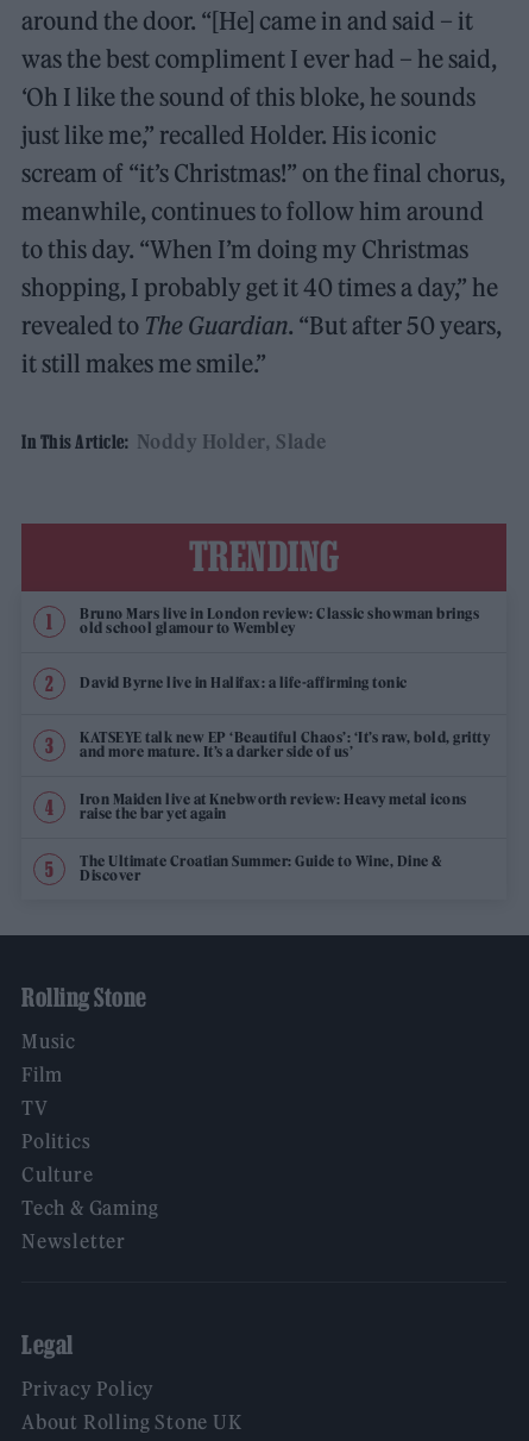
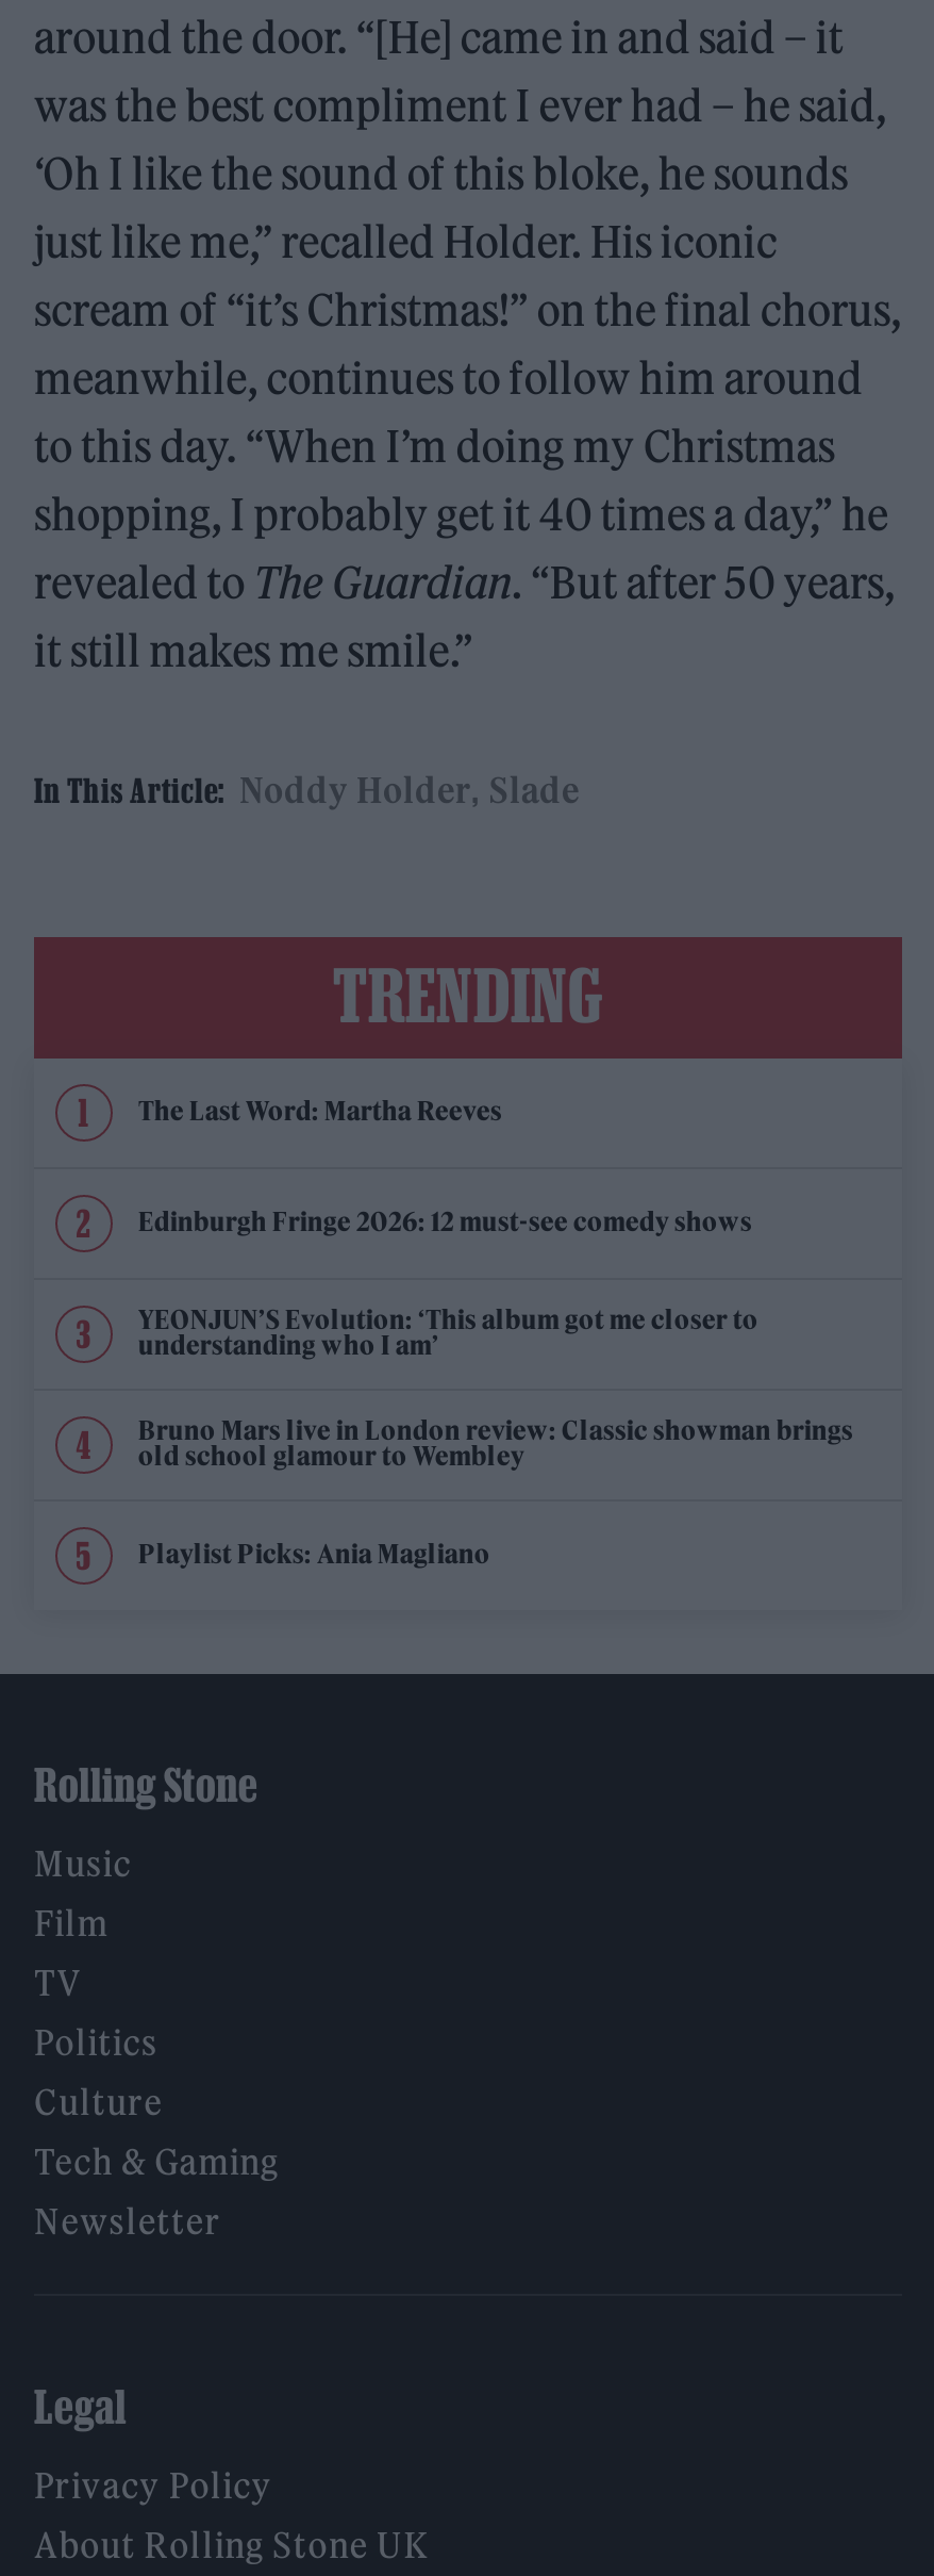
+ The Last Word: Martha Reeves
+ Edinburgh Fringe 2026: 12 must-see comedy shows
+ YEONJUN’S Evolution: ‘This album got me closer to
+ understanding who I am’

moved down: Bruno Mars live in London review: Classic showman brings | old school glamour to Wembley

- David Byrne live in Halifax: a life-affirming tonic
- KATSEYE talk new EP ‘Beautiful Chaos’: ‘It’s raw, bold, gritty
- and more mature. It’s a darker side of us’
- Iron Maiden live at Knebworth review: Heavy metal icons
- raise the bar yet again
- The Ultimate Croatian Summer: Guide to Wine, Dine &
- Discover
+ Playlist Picks: Ania Magliano
